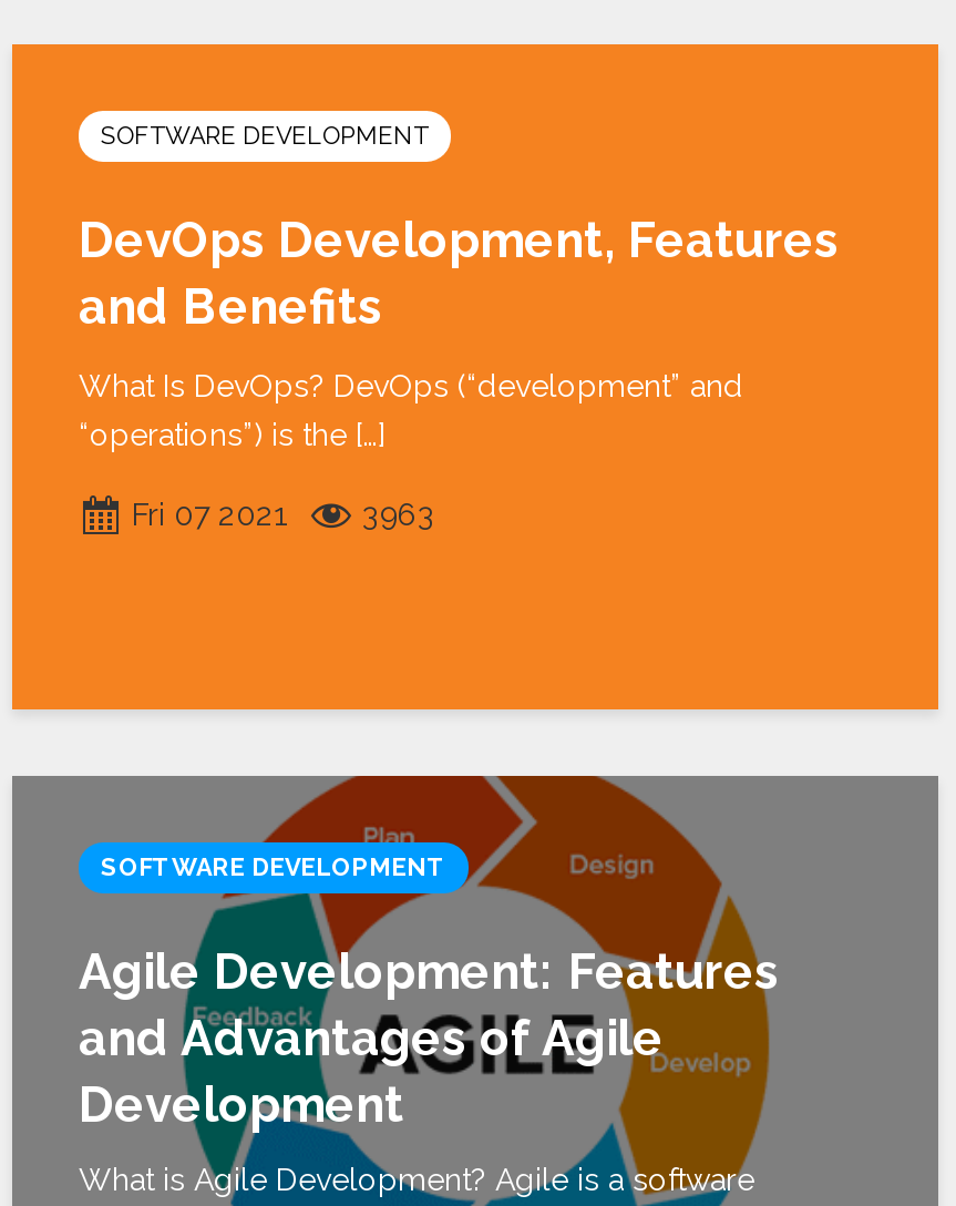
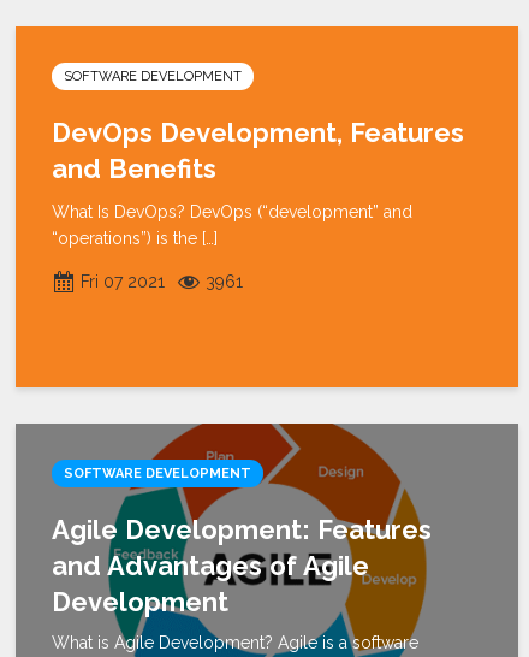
- Fri 07 2021 3963
+ Fri 07 2021 3961
